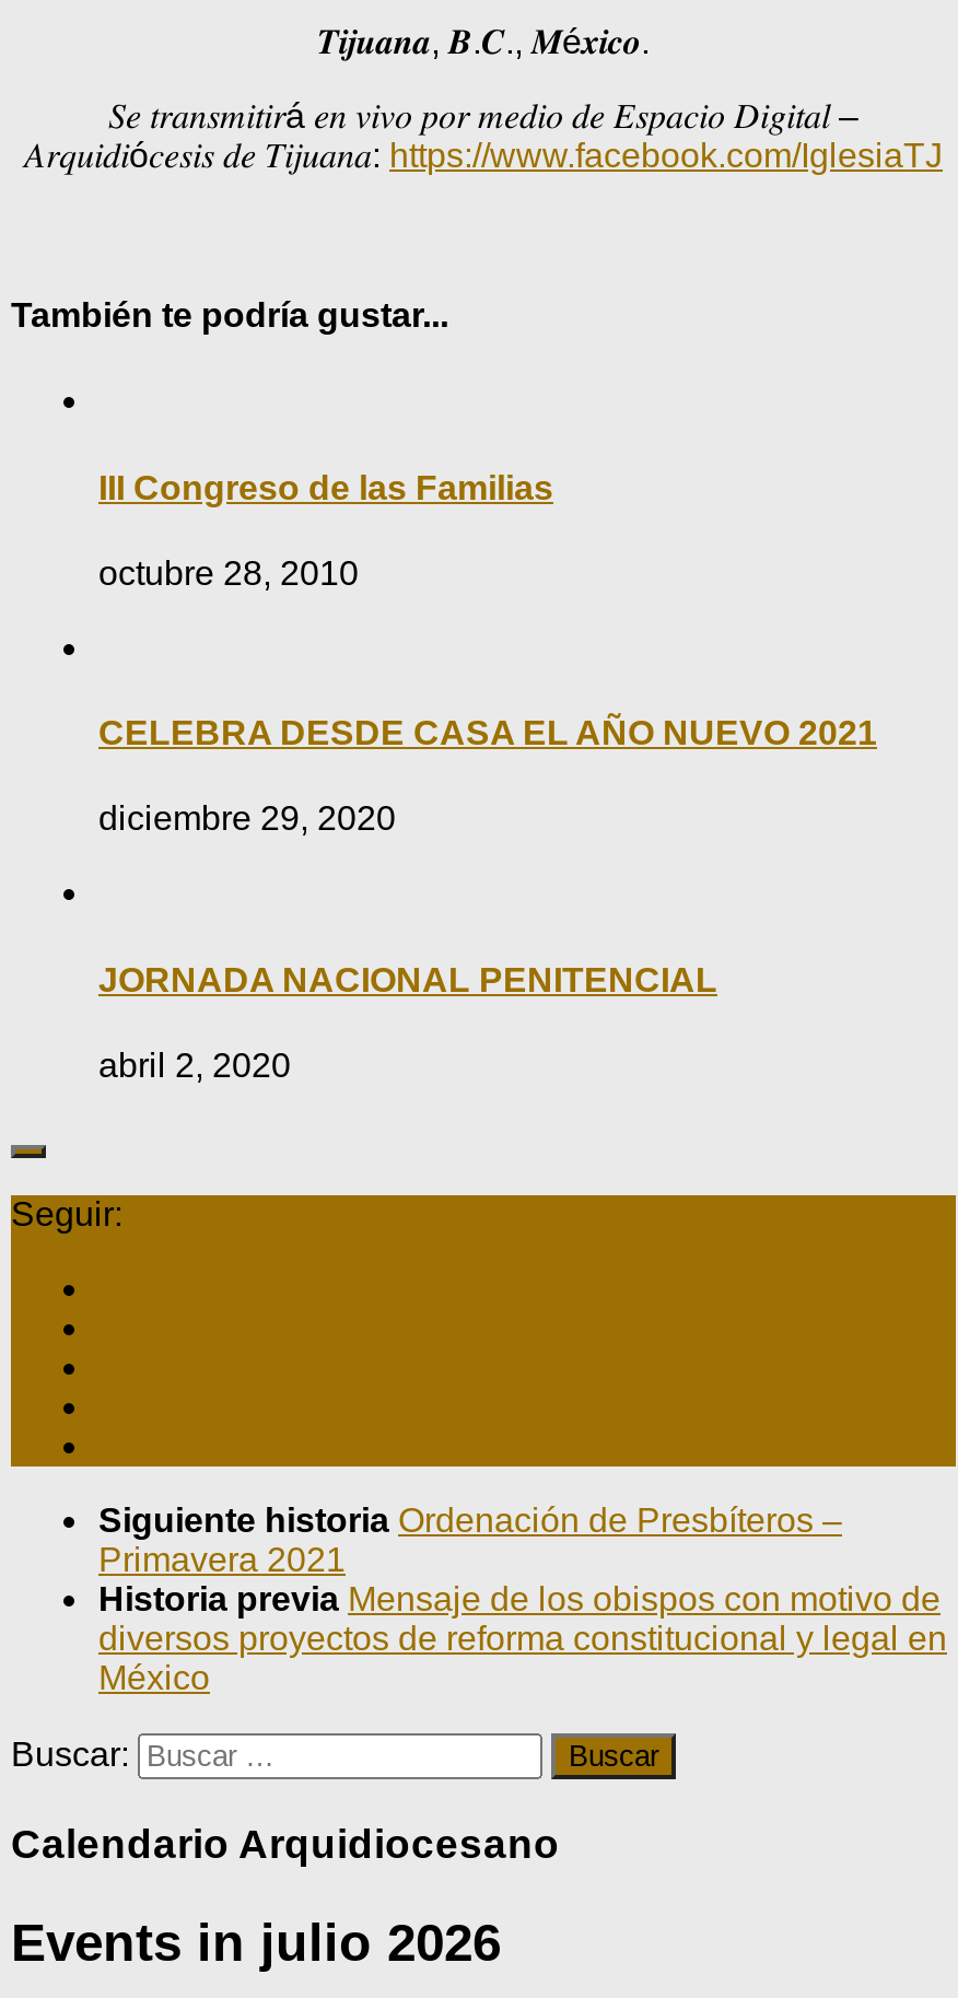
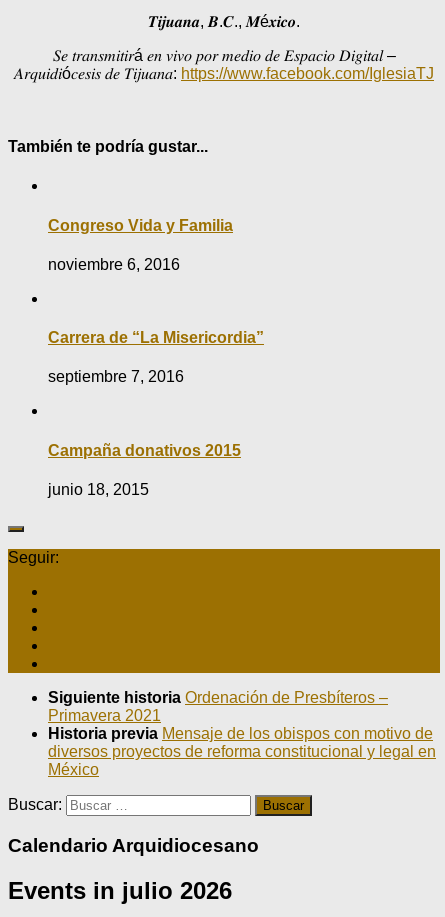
- III Congreso de las Familias
+ Congreso Vida y Familia

- octubre 28, 2010
+ noviembre 6, 2016

- CELEBRA DESDE CASA EL AÑO NUEVO 2021
+ Carrera de “La Misericordia”

- diciembre 29, 2020
+ septiembre 7, 2016

- JORNADA NACIONAL PENITENCIAL
+ Campaña donativos 2015

- abril 2, 2020
+ junio 18, 2015
